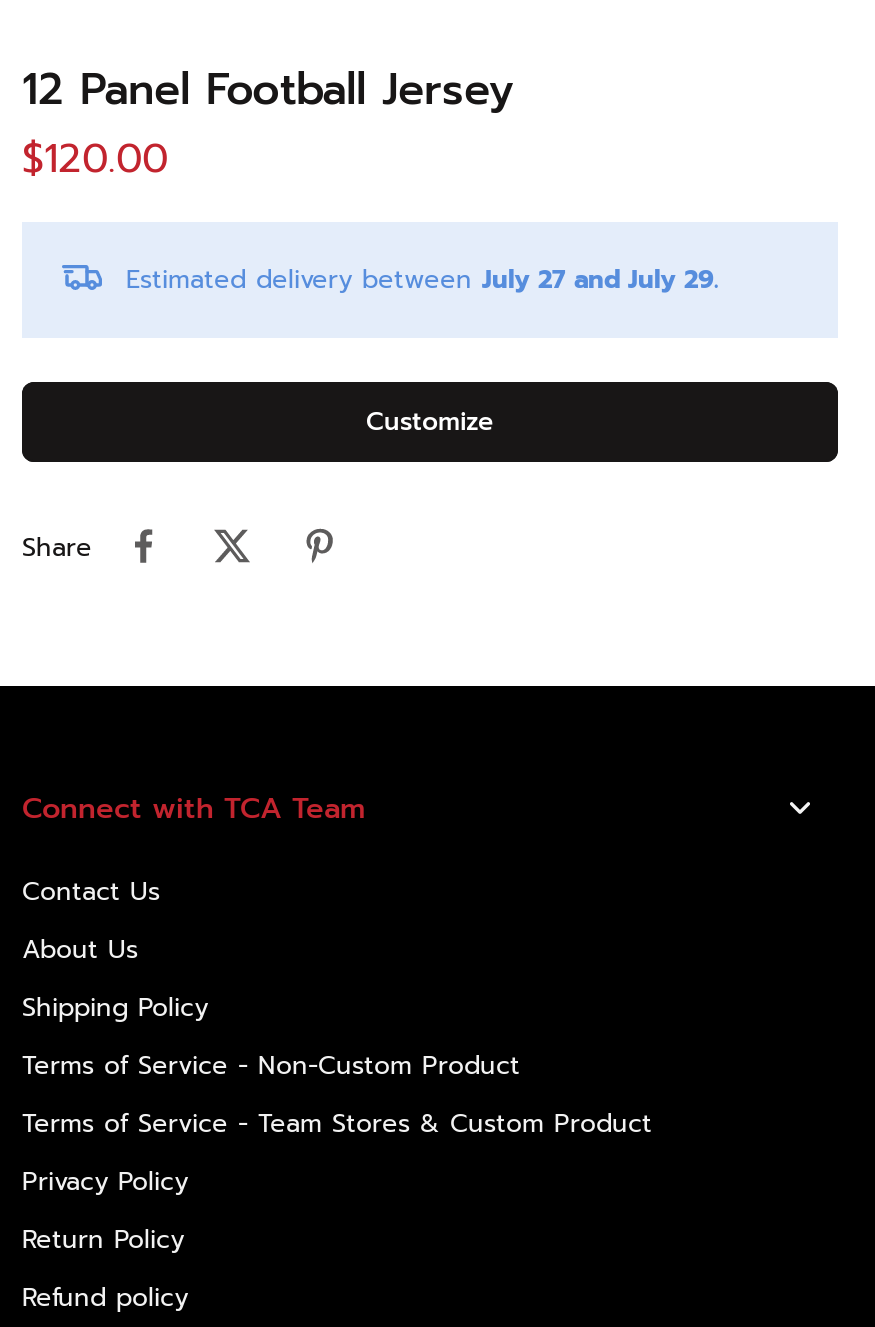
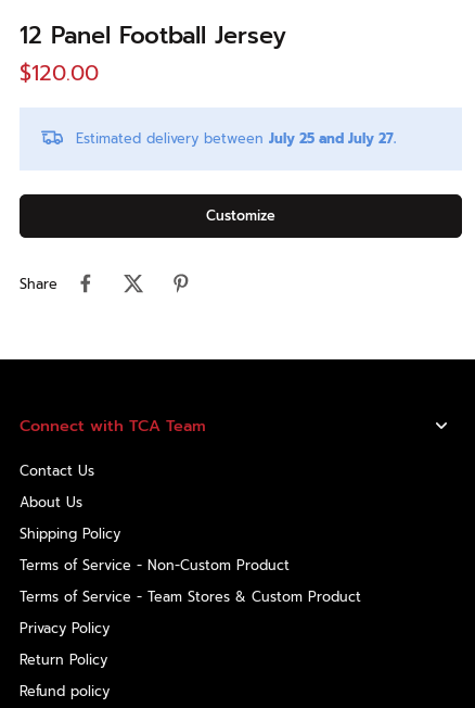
- Estimated delivery between July 27 and July 29.
+ Estimated delivery between July 25 and July 27.
